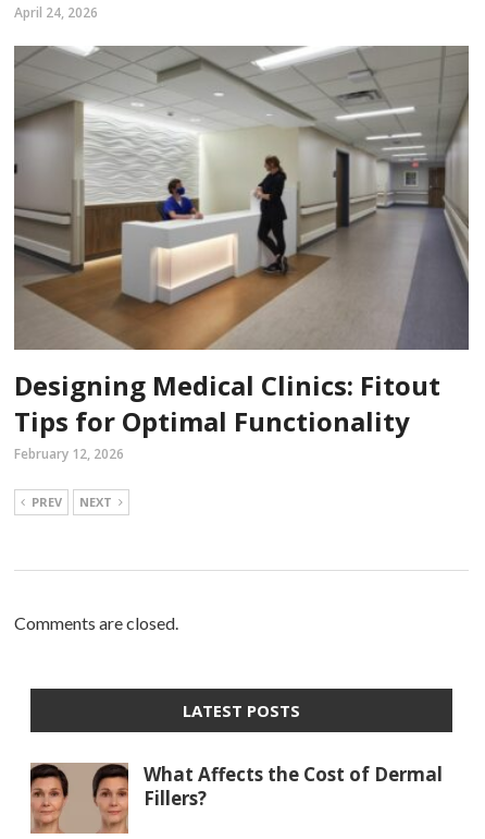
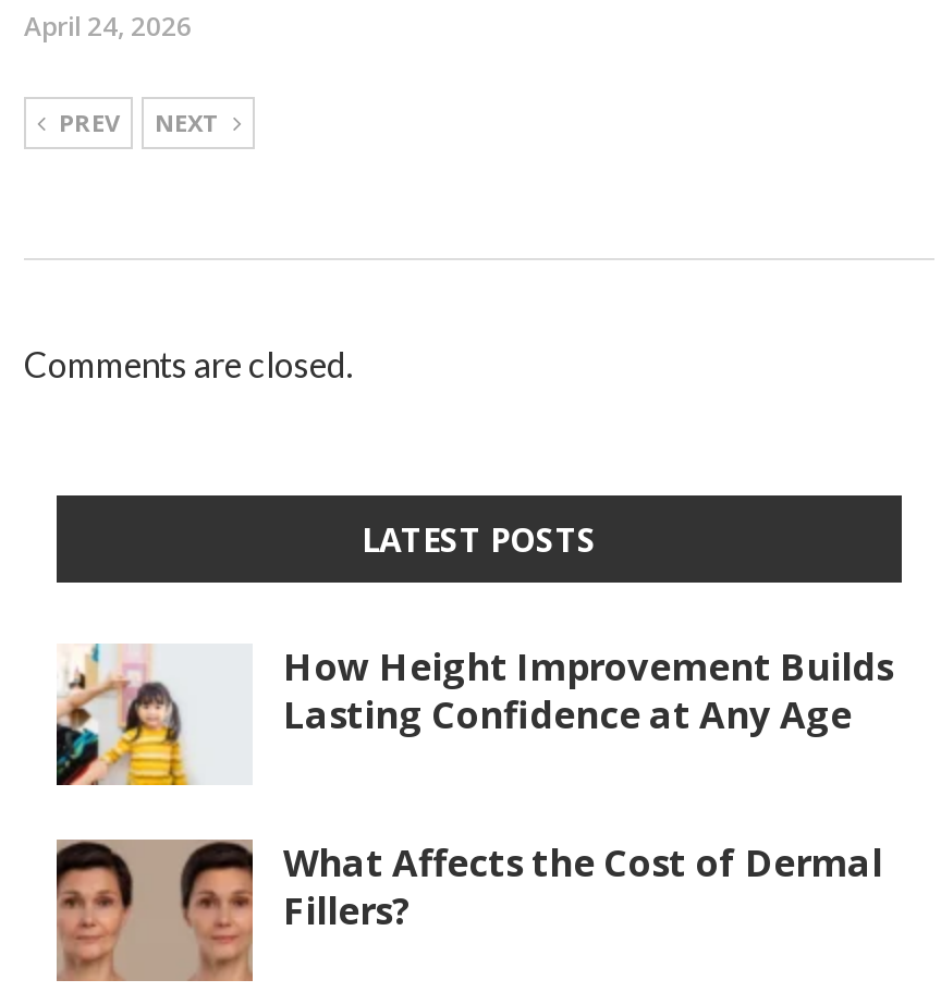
- [image]
- Designing Medical Clinics: Fitout
- Tips for Optimal Functionality
- February 12, 2026

moved up: PREV | NEXT | Comments are closed. | LATEST POSTS

+ [image]
+ How Height Improvement Builds
+ Lasting Confidence at Any Age
